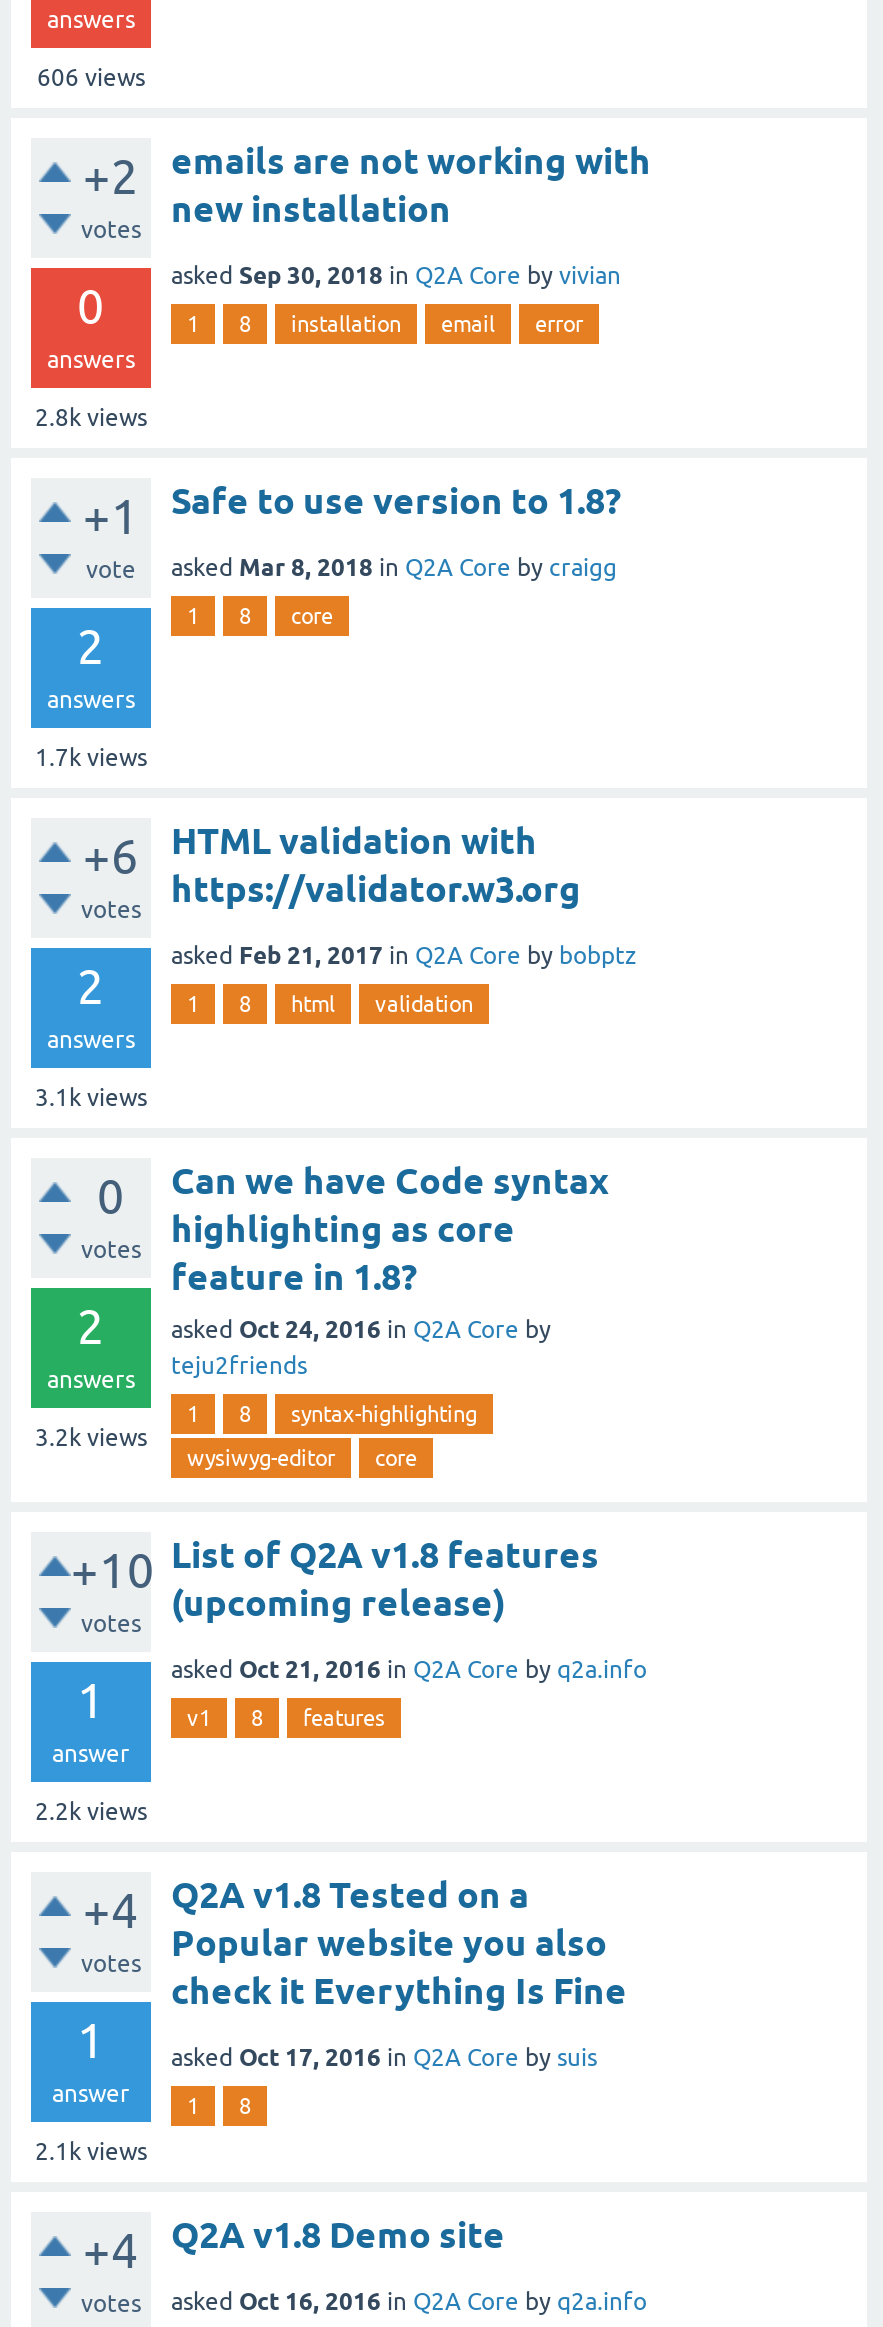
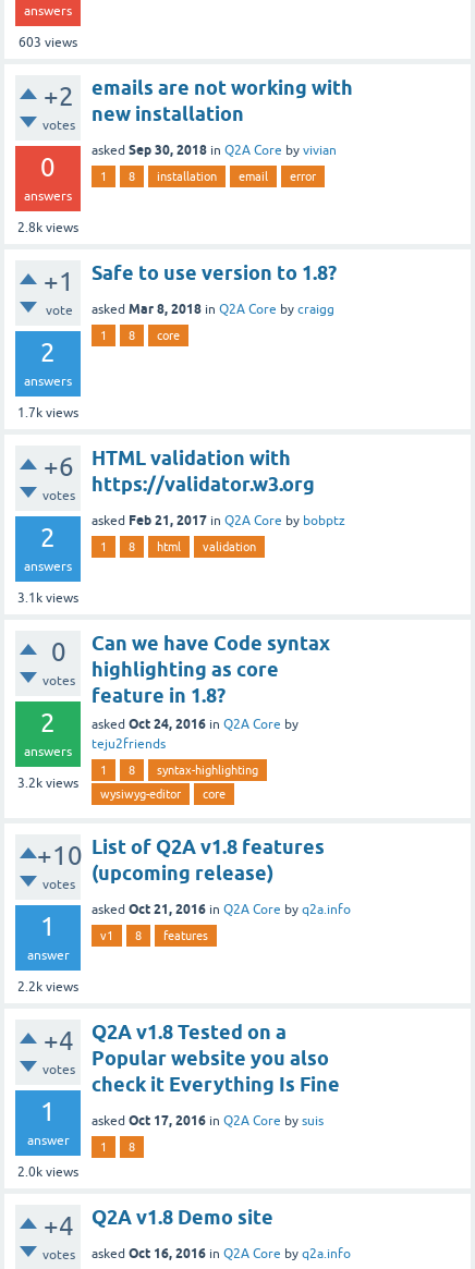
- 606 views
+ 603 views

- 2.1k views
+ 2.0k views
